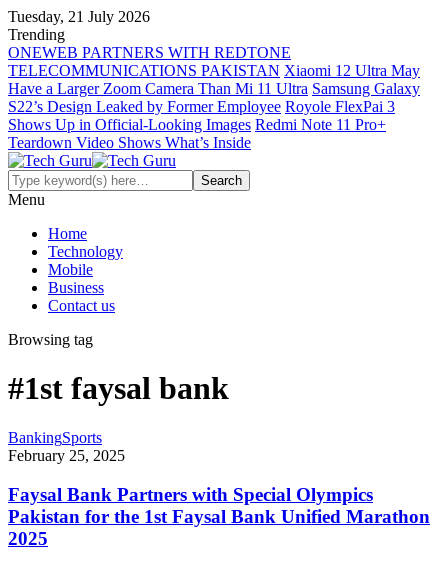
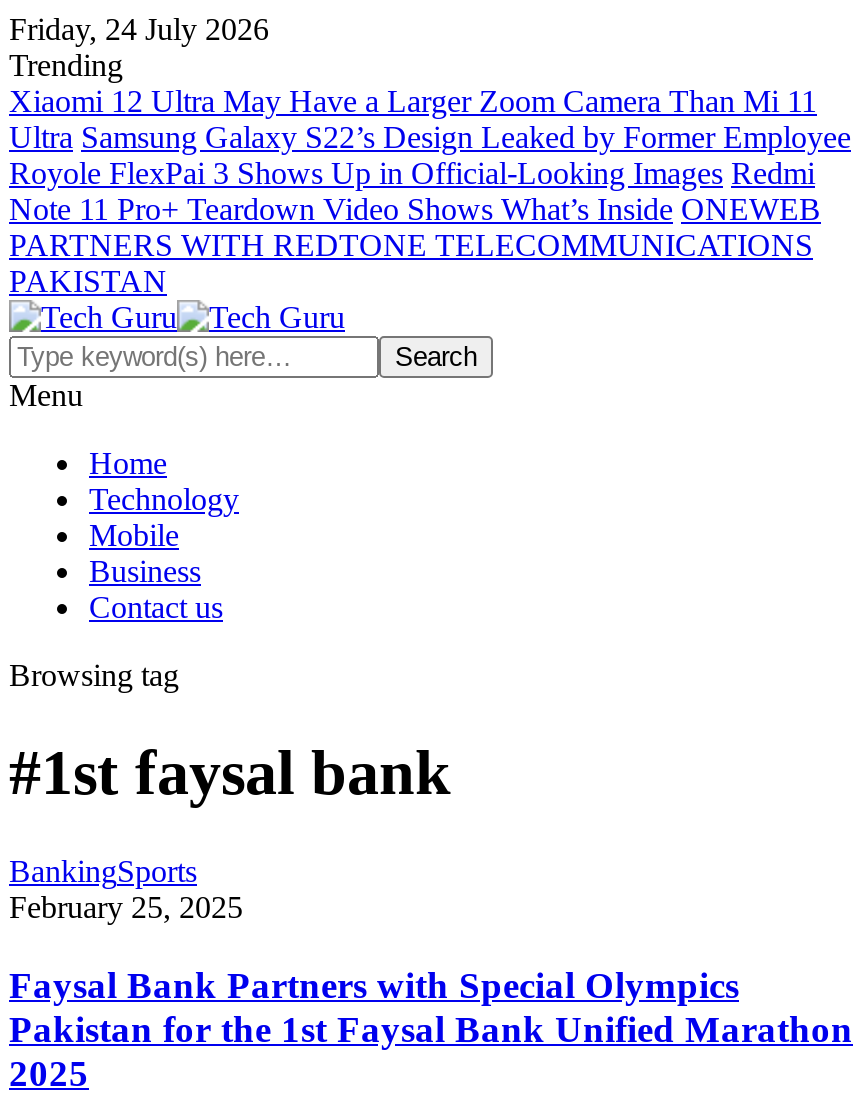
- Tuesday, 21 July 2026
+ Friday, 24 July 2026

- ONEWEB PARTNERS WITH REDTONE
- TELECOMMUNICATIONS PAKISTAN Xiaomi 12 Ultra May
- Have a Larger Zoom Camera Than Mi 11 Ultra Samsung Galaxy
- S22’s Design Leaked by Former Employee Royole FlexPai 3
- Shows Up in Official-Looking Images Redmi Note 11 Pro+
- Teardown Video Shows What’s Inside
+ Xiaomi 12 Ultra May Have a Larger Zoom Camera Than Mi 11
+ Ultra Samsung Galaxy S22’s Design Leaked by Former Employee
+ Royole FlexPai 3 Shows Up in Official-Looking Images Redmi
+ Note 11 Pro+ Teardown Video Shows What’s Inside ONEWEB
+ PARTNERS WITH REDTONE TELECOMMUNICATIONS
+ PAKISTAN
